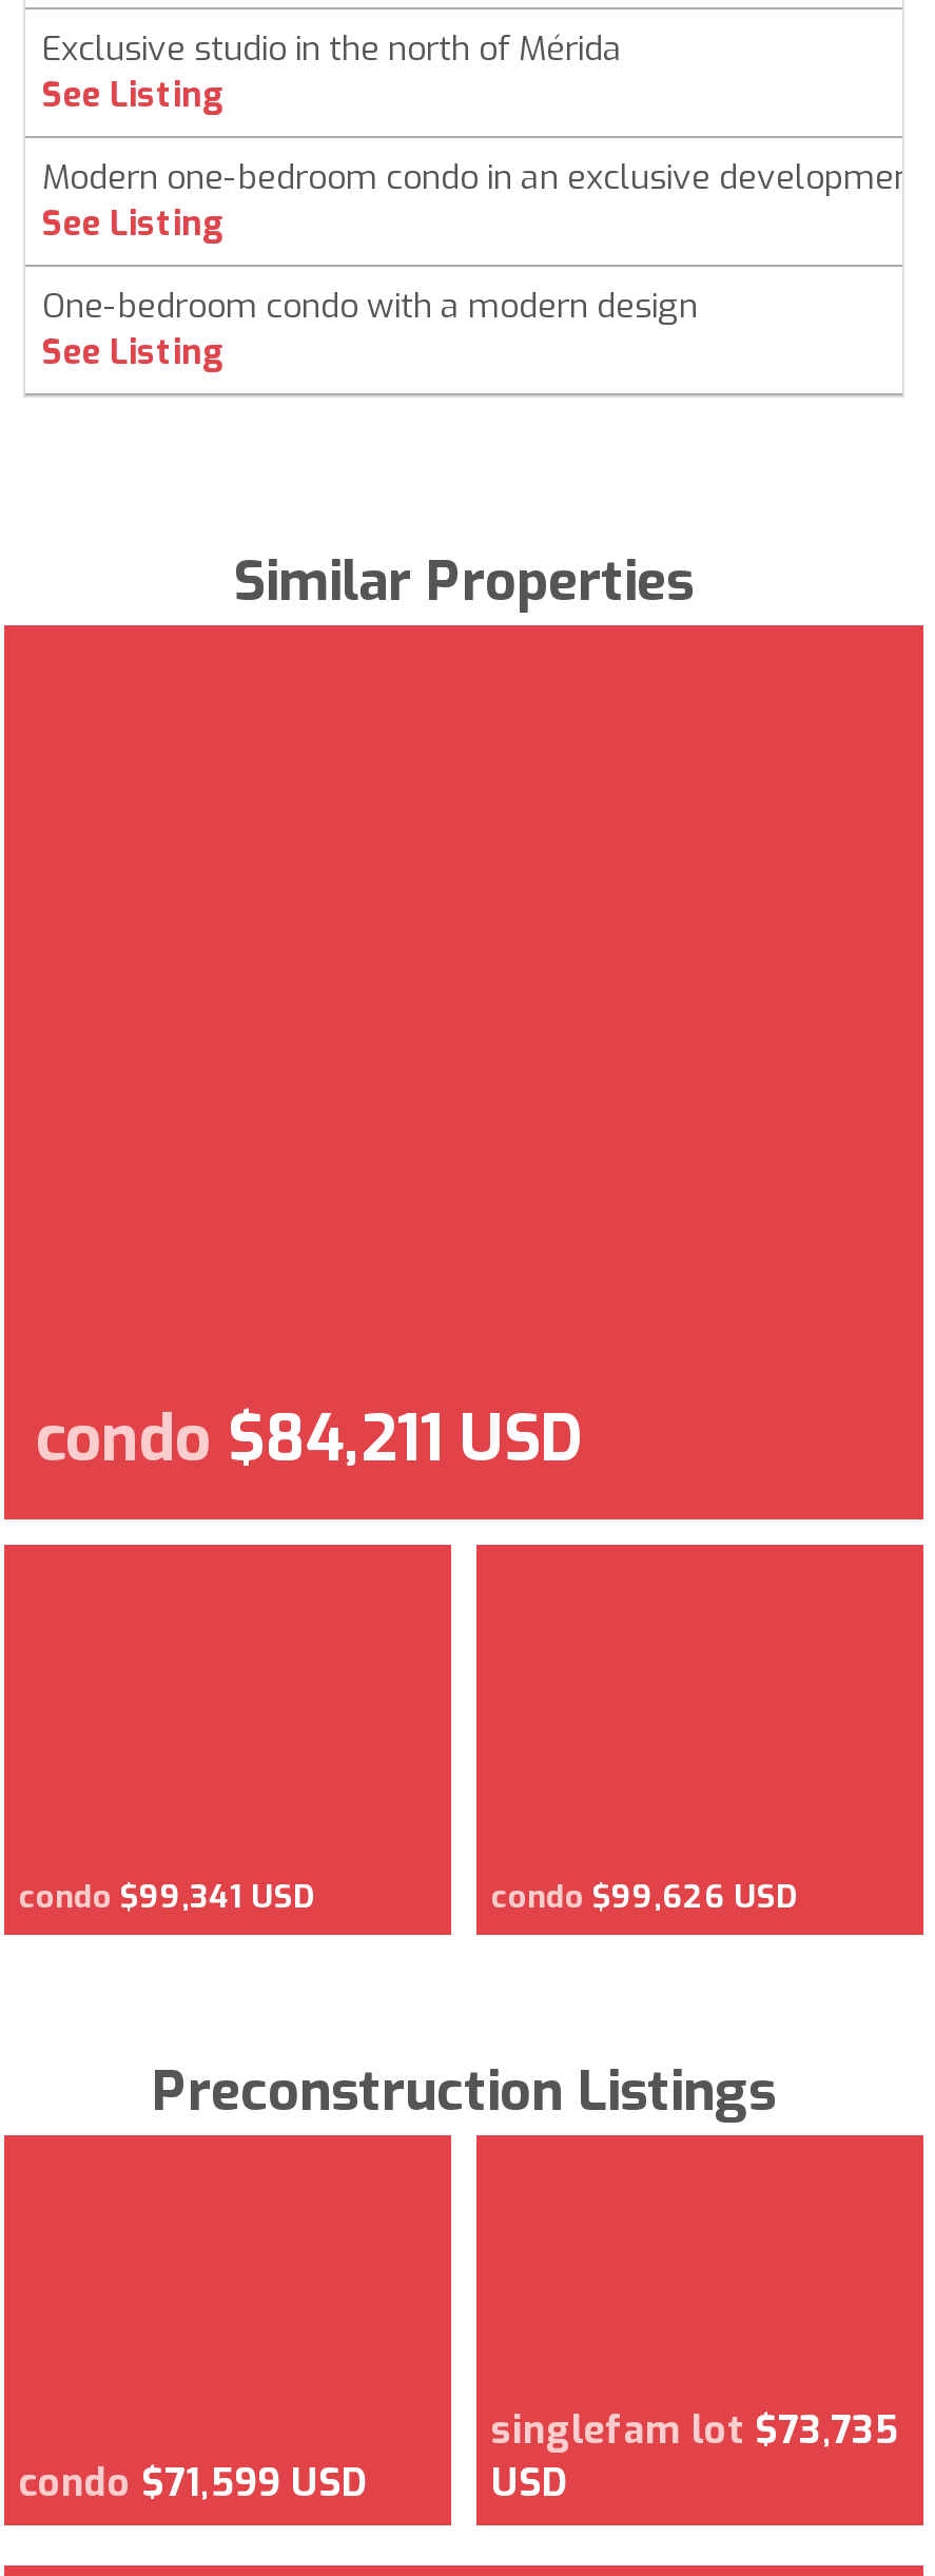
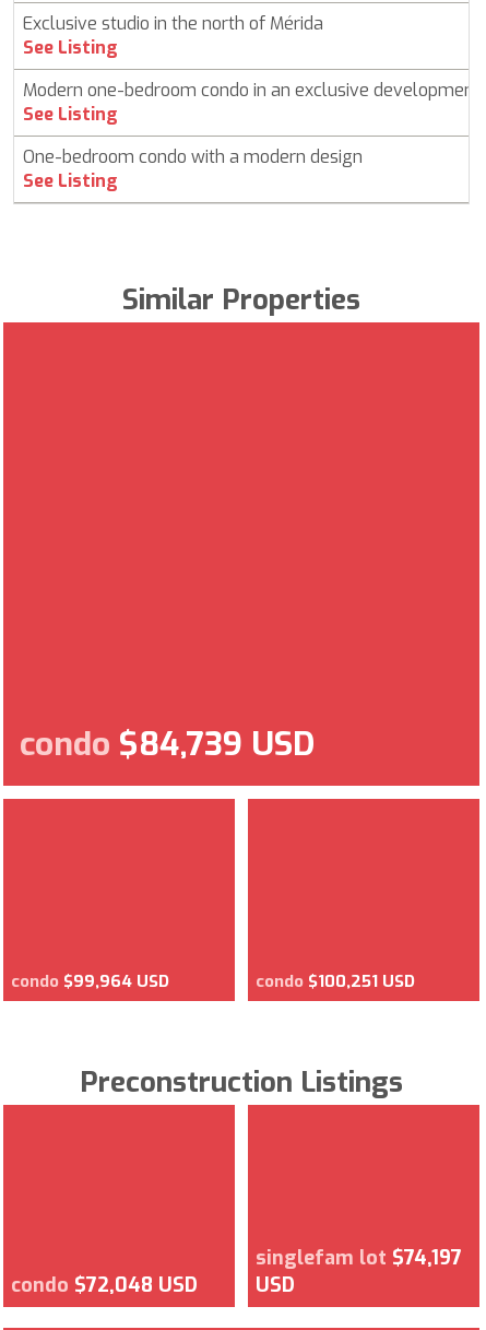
- condo $84,211 USD
+ condo $84,739 USD

- condo $99,341 USD
+ condo $99,964 USD

- condo $99,626 USD
+ condo $100,251 USD

- singlefam lot $73,735
+ singlefam lot $74,197

- condo $71,599 USD
+ condo $72,048 USD
